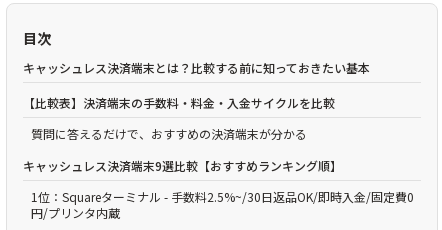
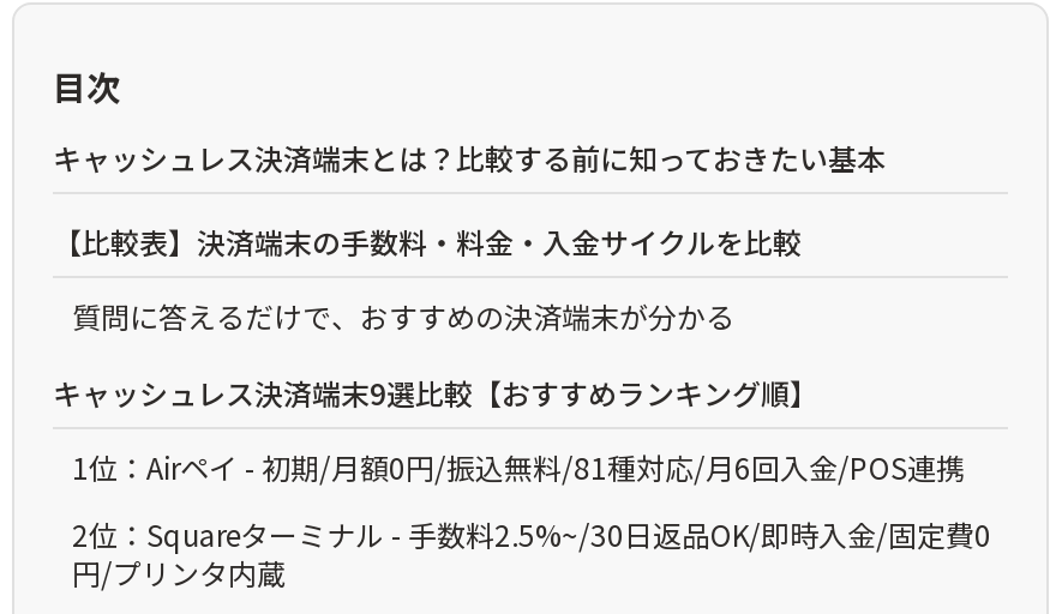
- 1位：Squareターミナル - 手数料2.5%~/30日返品OK/即時入金/固定費0
+ 1位：Airペイ - 初期/月額0円/振込無料/81種対応/月6回入金/POS連携
+ 2位：Squareターミナル - 手数料2.5%~/30日返品OK/即時入金/固定費0
